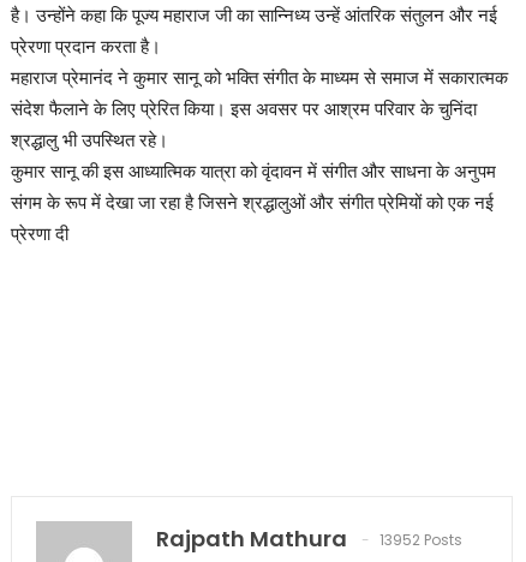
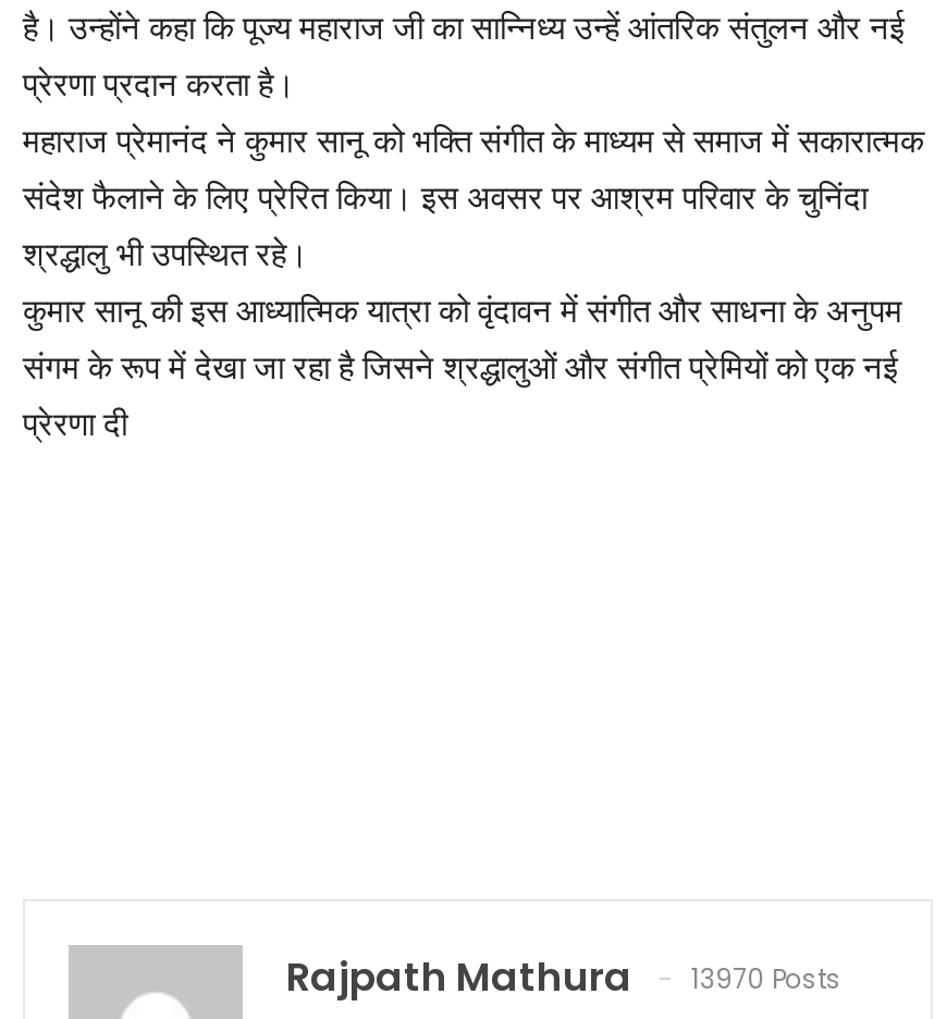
- Rajpath Mathura 13952 Posts
+ Rajpath Mathura 13970 Posts
